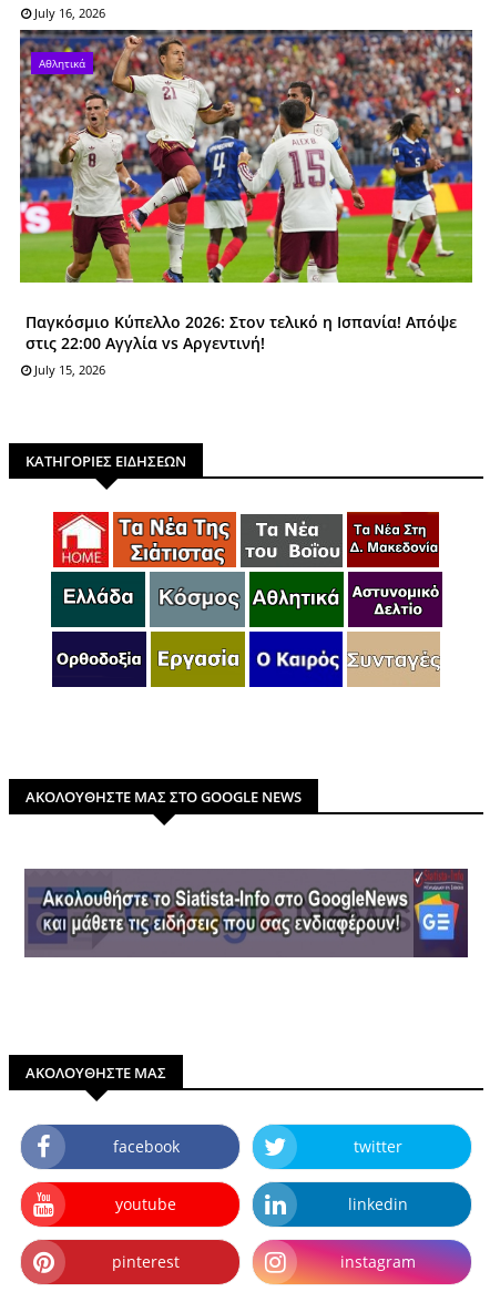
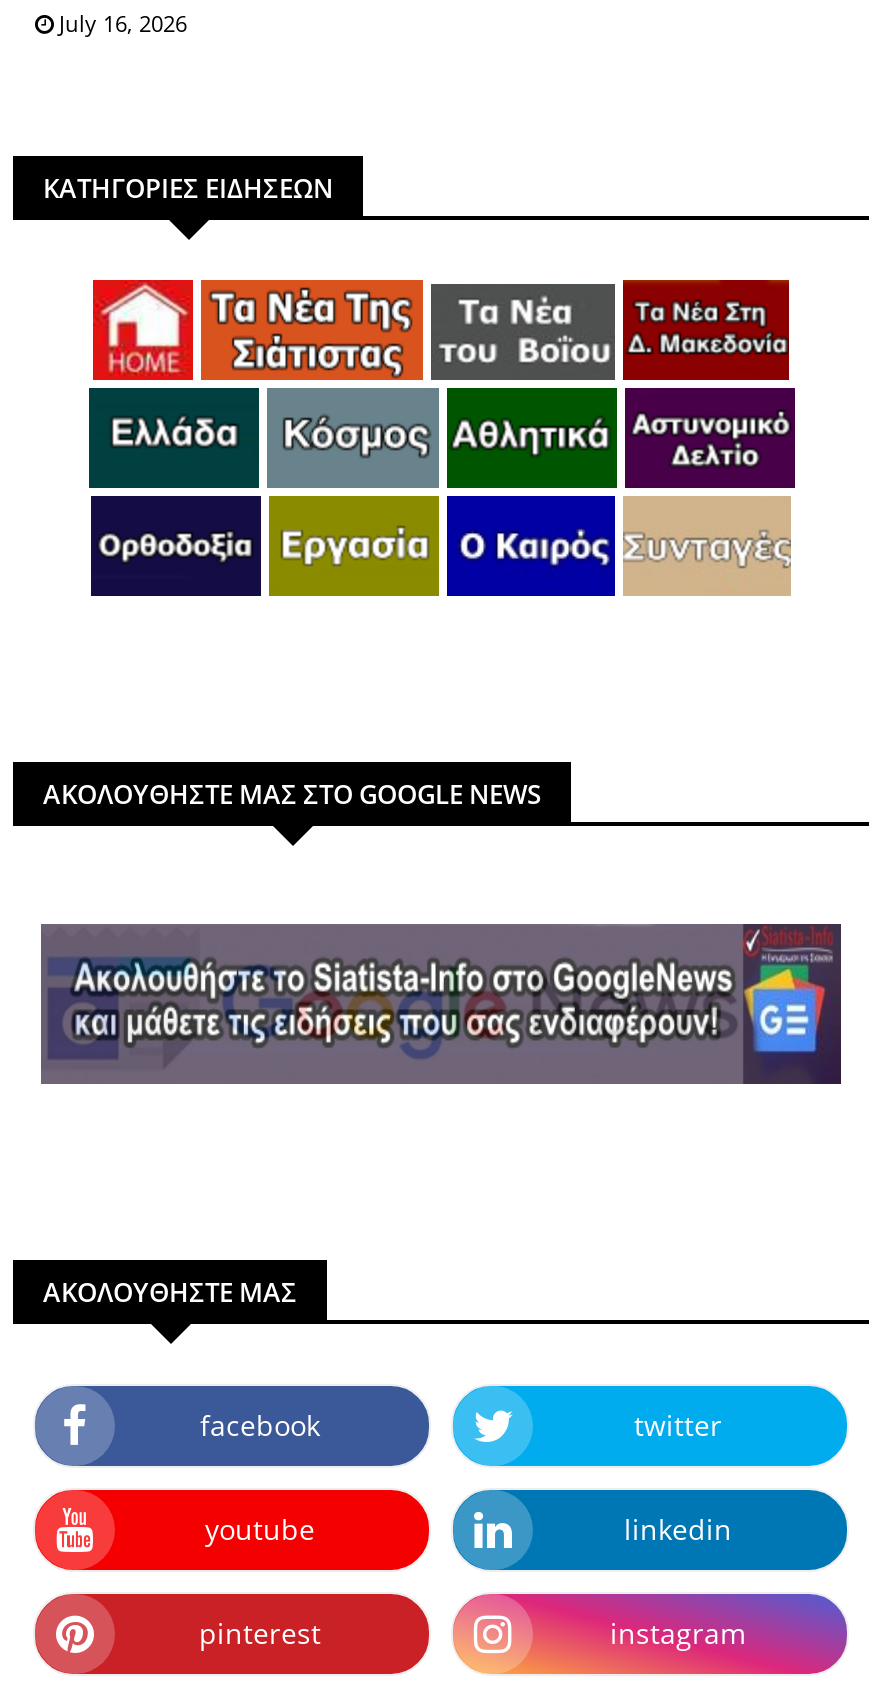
- [image]
- Αθλητικά

- Παγκόσμιο Κύπελλο 2026: Στον τελικό η Ισπανία! Απόψε
- στις 22:00 Αγγλία vs Αργεντινή!
- July 15, 2026
